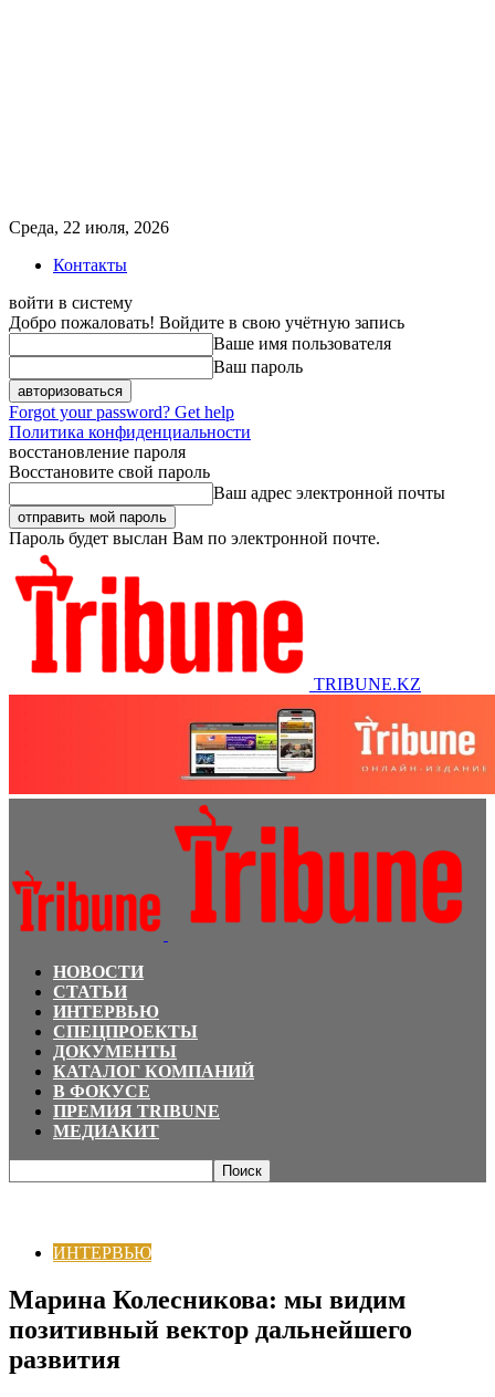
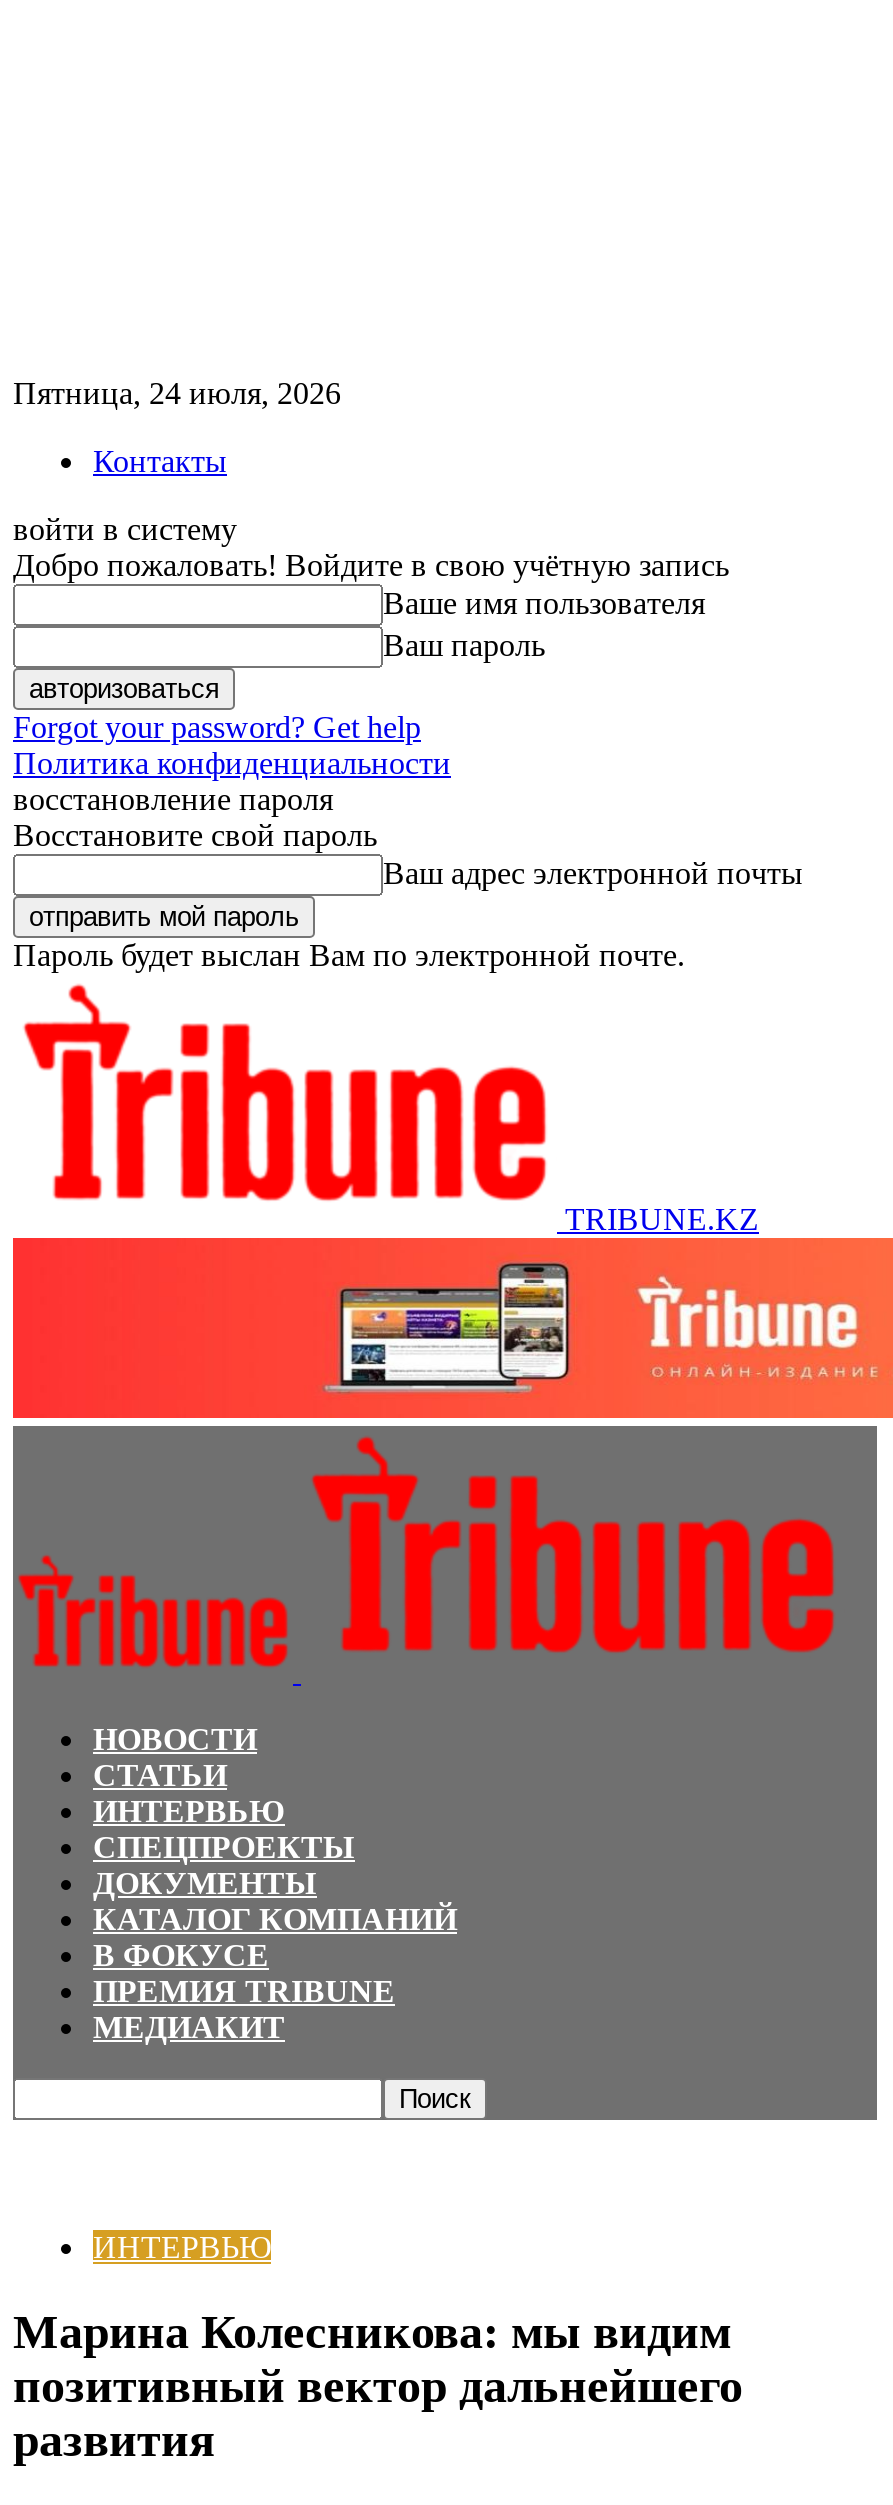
- Среда, 22 июля, 2026
+ Пятница, 24 июля, 2026
